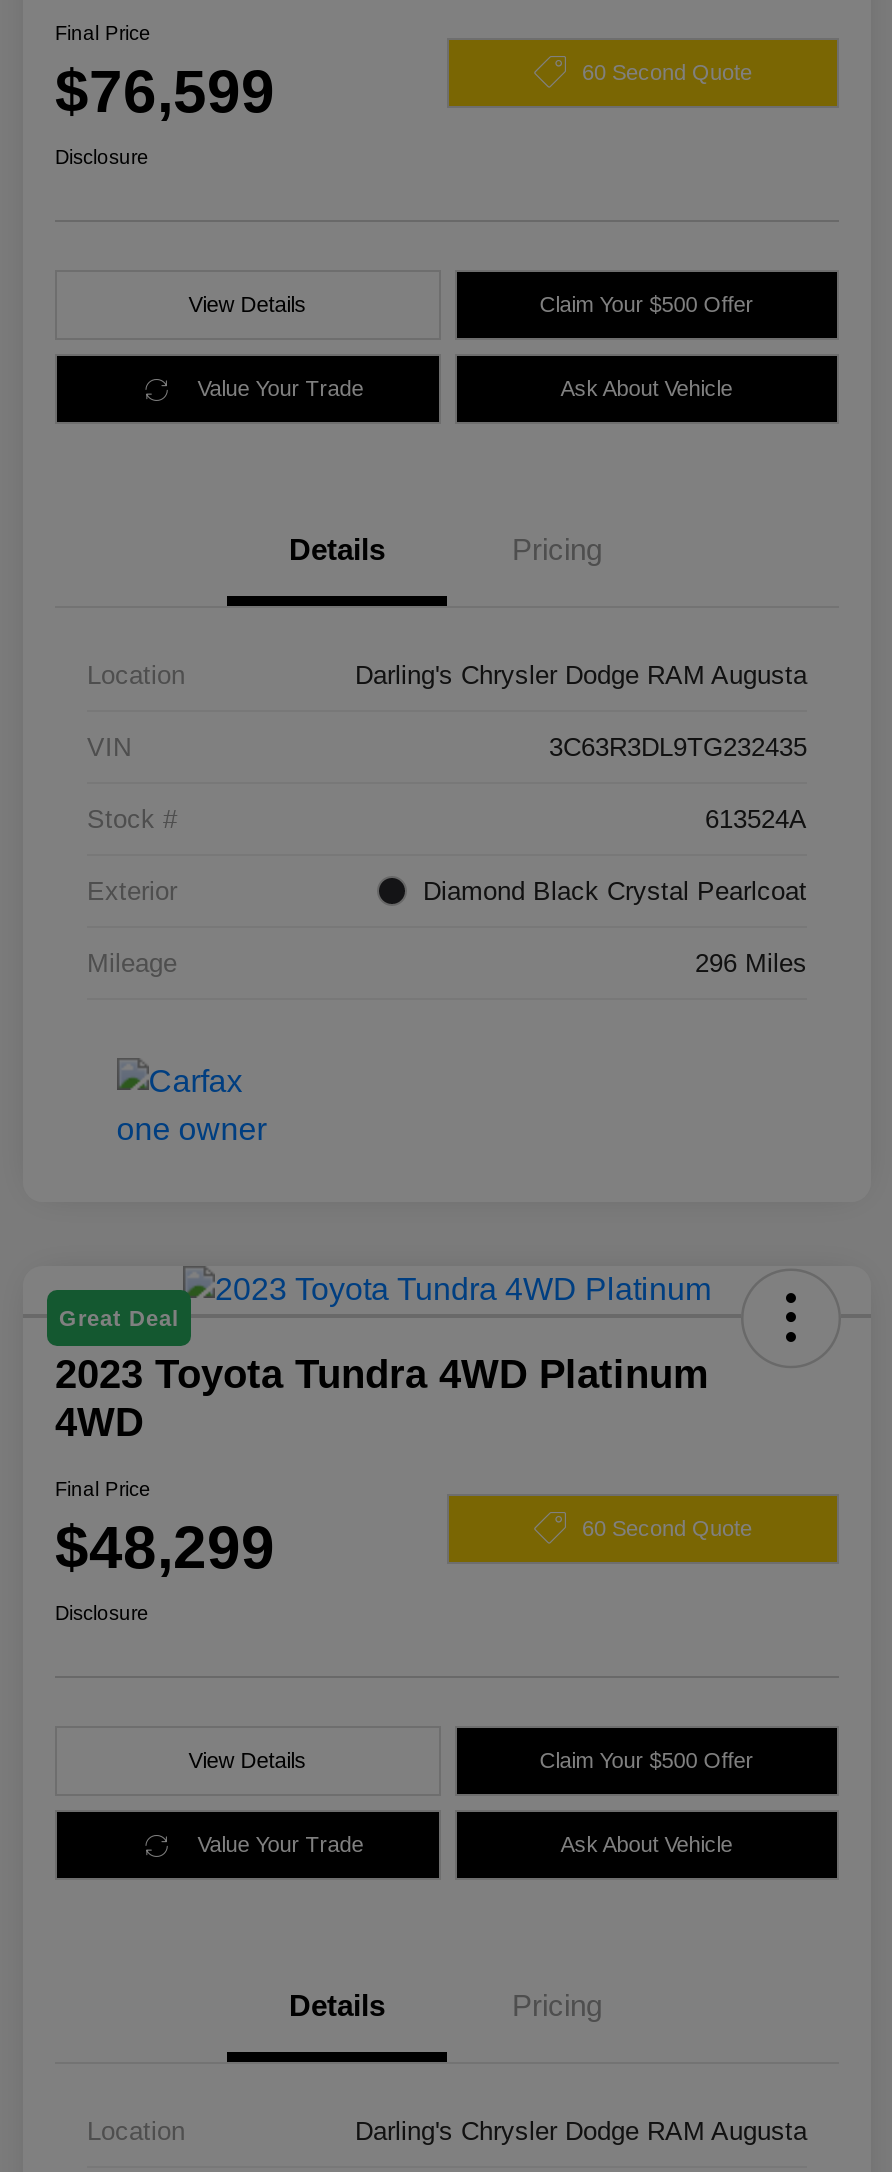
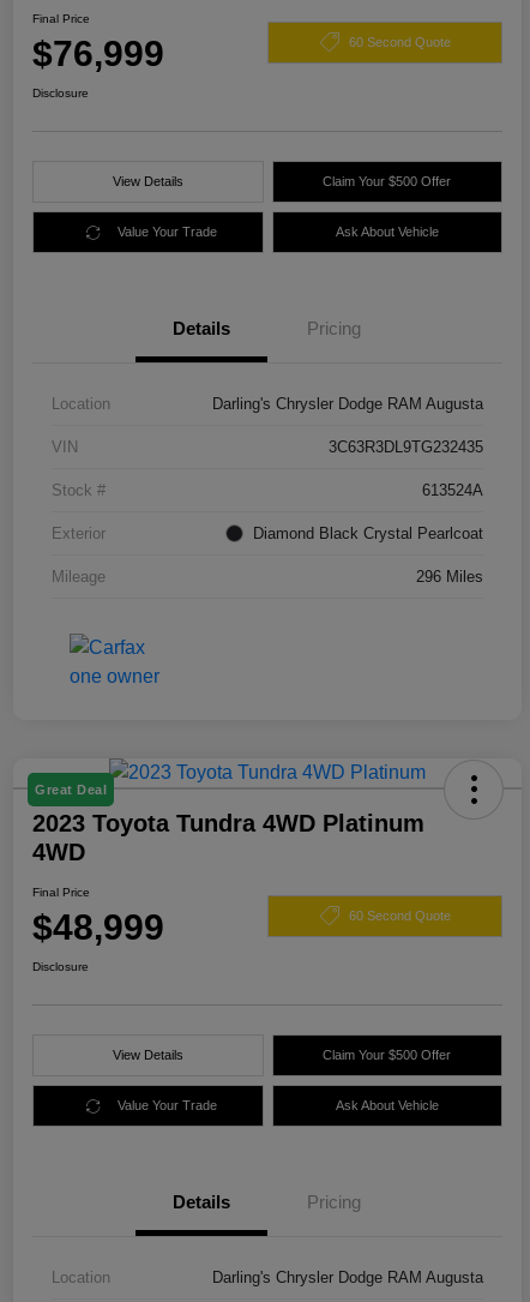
- $76,599
+ $76,999

- $48,299
+ $48,999
